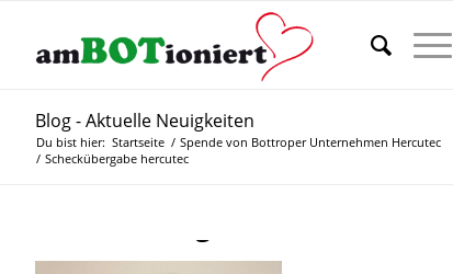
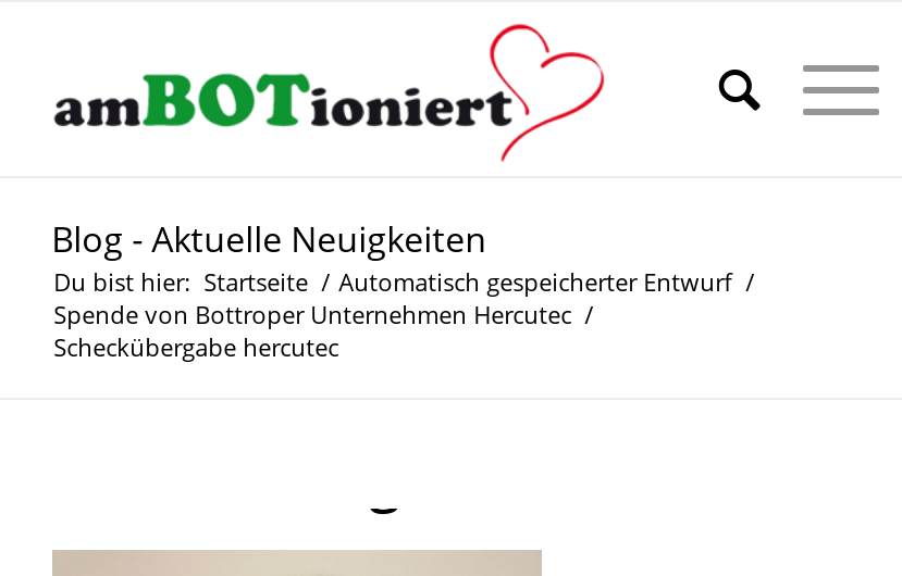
- Du bist hier: Startseite / Spende von Bottroper Unternehmen Hercutec
- / Scheckübergabe hercutec
+ Du bist hier: Startseite / Automatisch gespeicherter Entwurf /
+ Spende von Bottroper Unternehmen Hercutec /
+ Scheckübergabe hercutec
